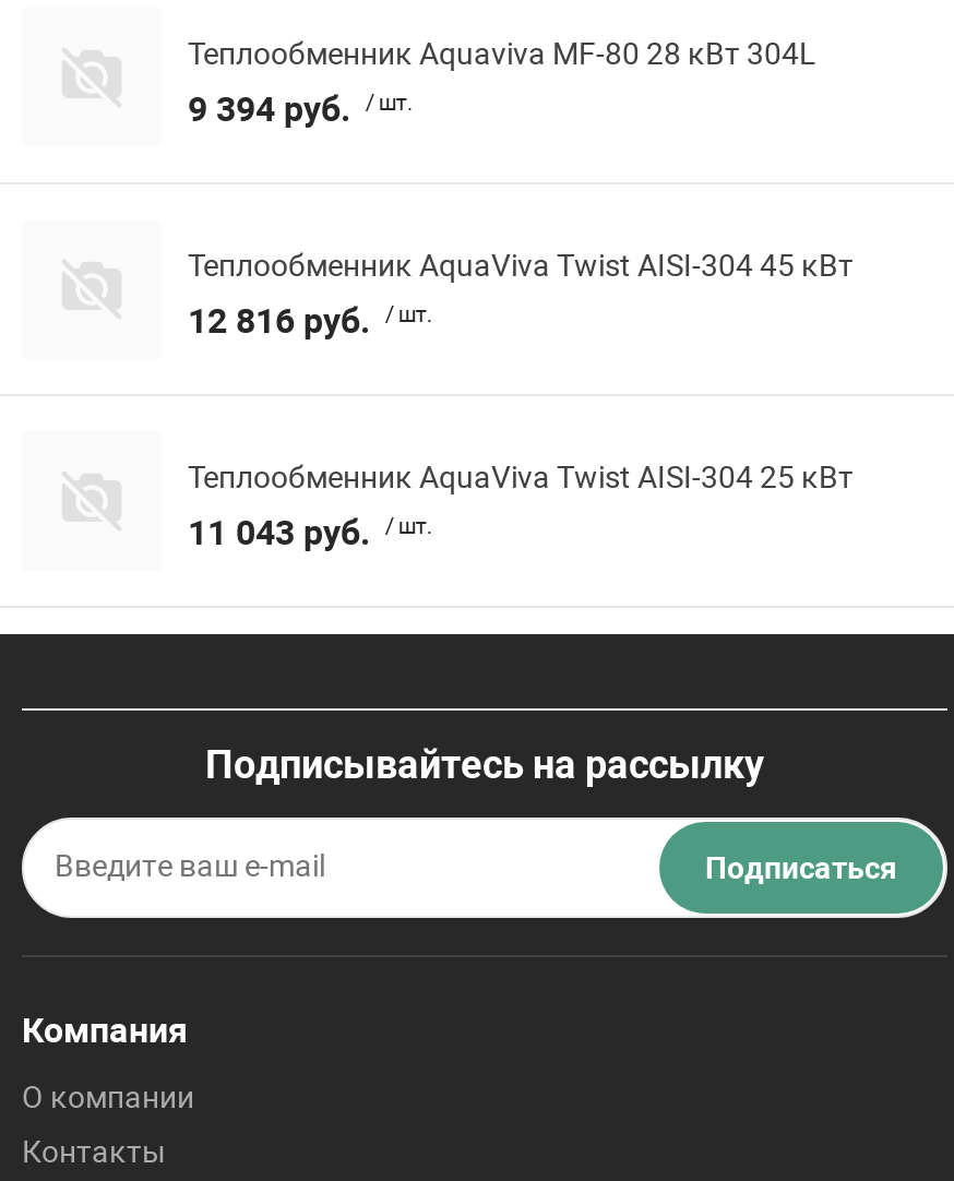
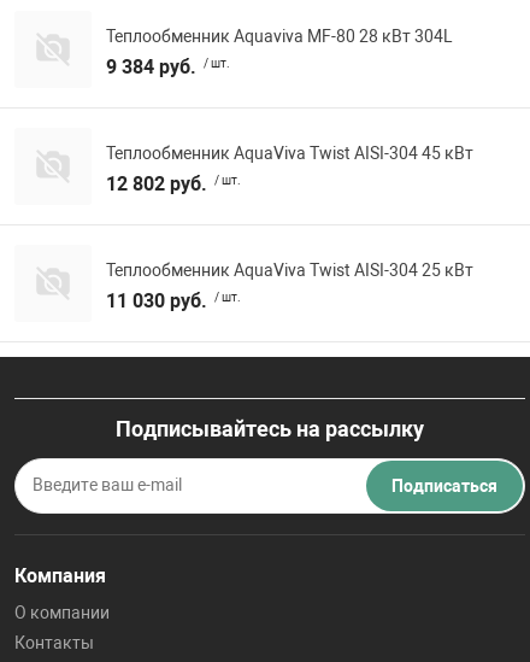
- 9 394 руб. / шт.
+ 9 384 руб. / шт.

- 12 816 руб. / шт.
+ 12 802 руб. / шт.

- 11 043 руб. / шт.
+ 11 030 руб. / шт.
